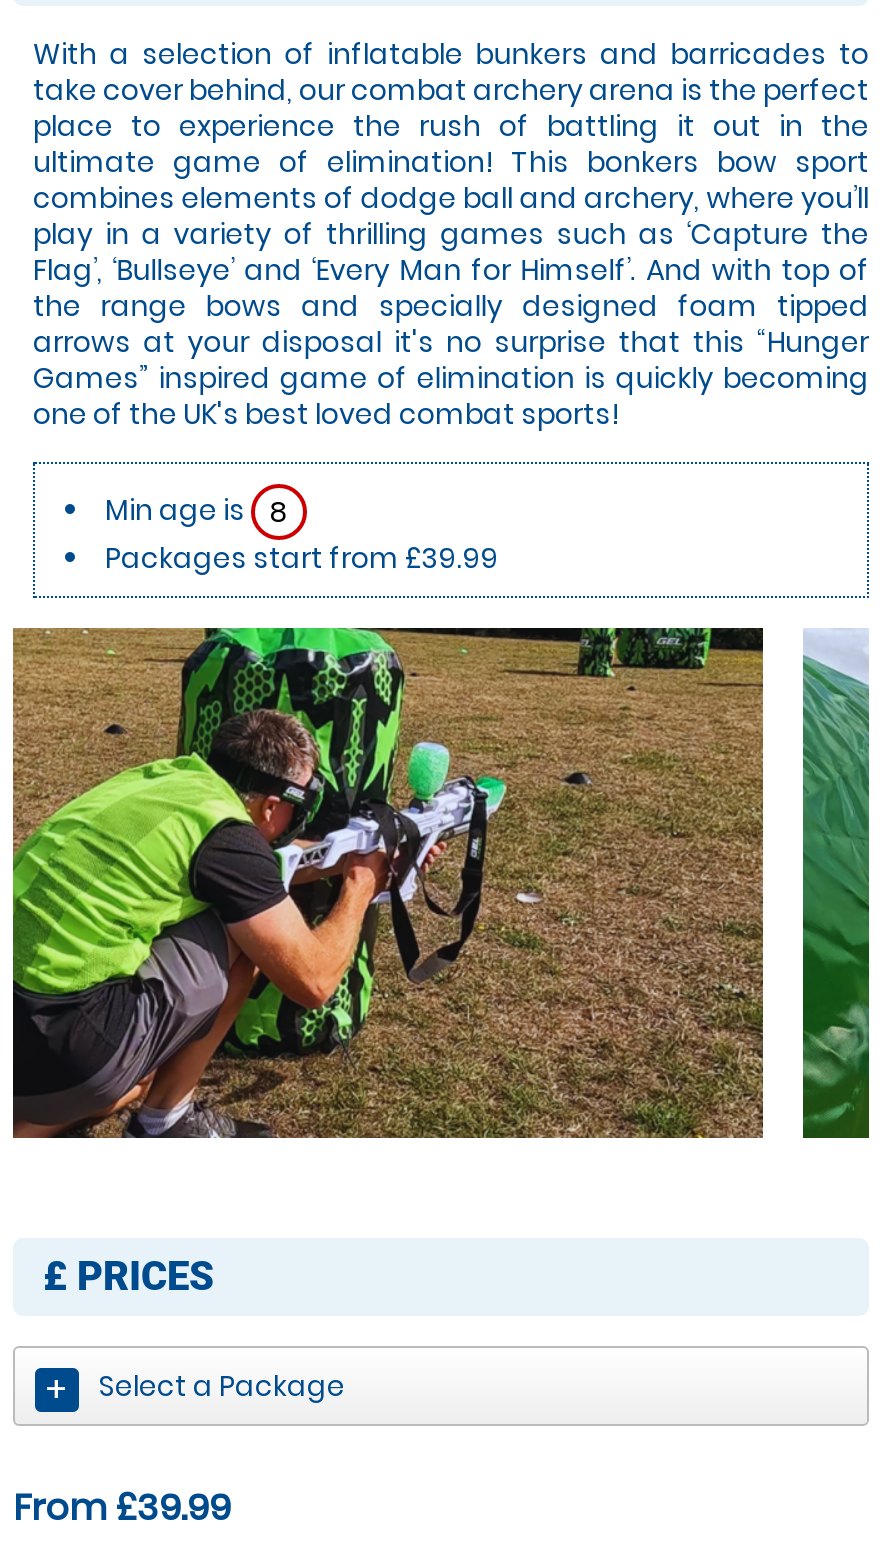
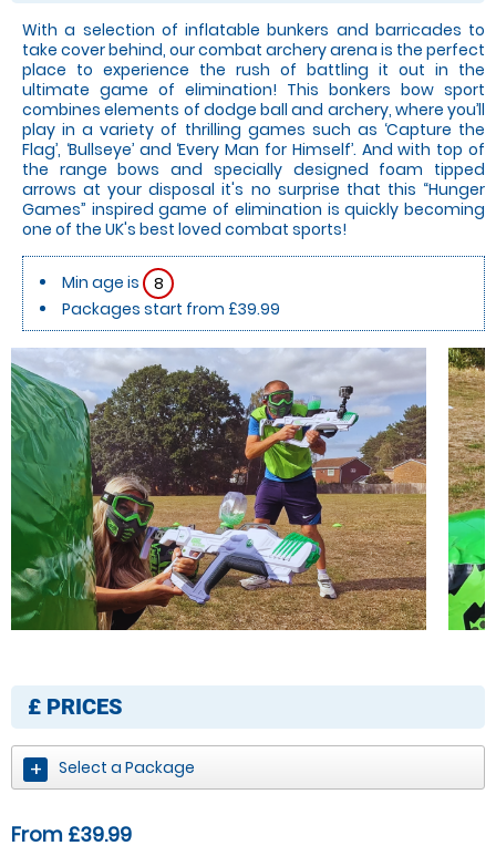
- [image]
+ [image]

- [image]
+ [image]
